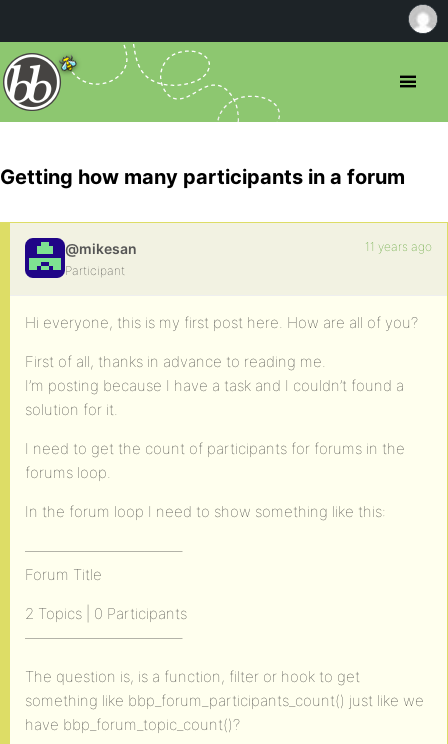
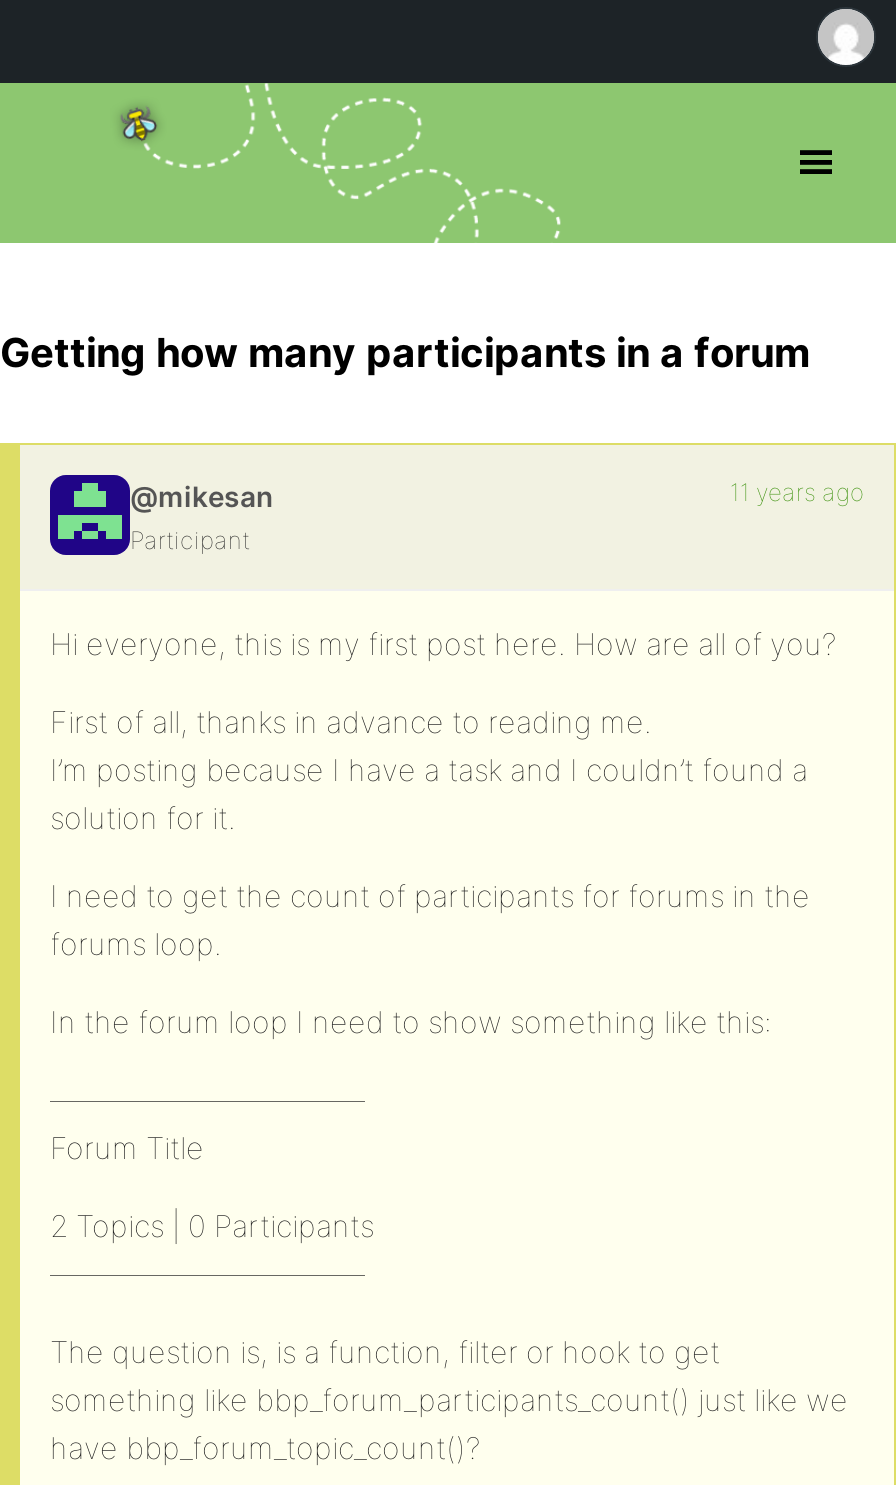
- [image]
